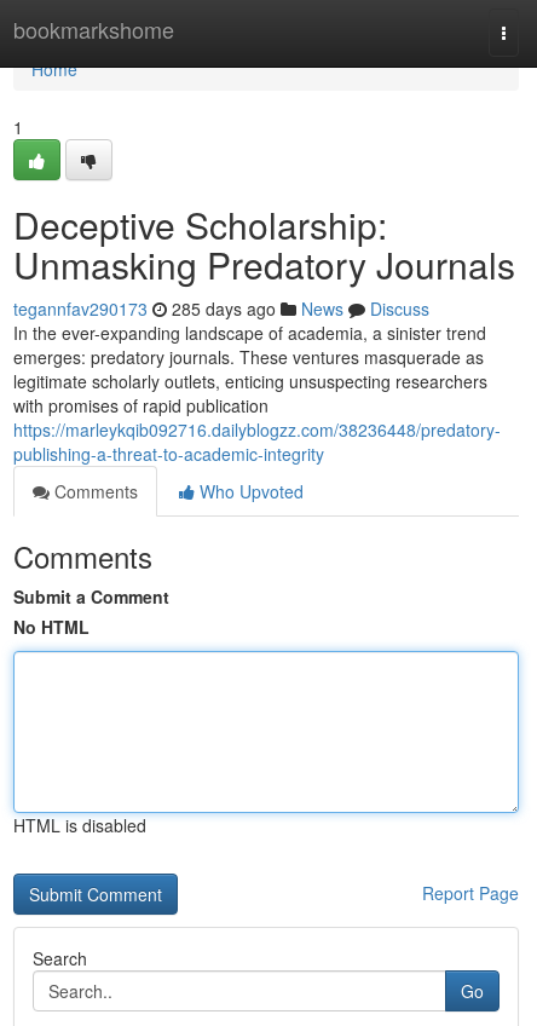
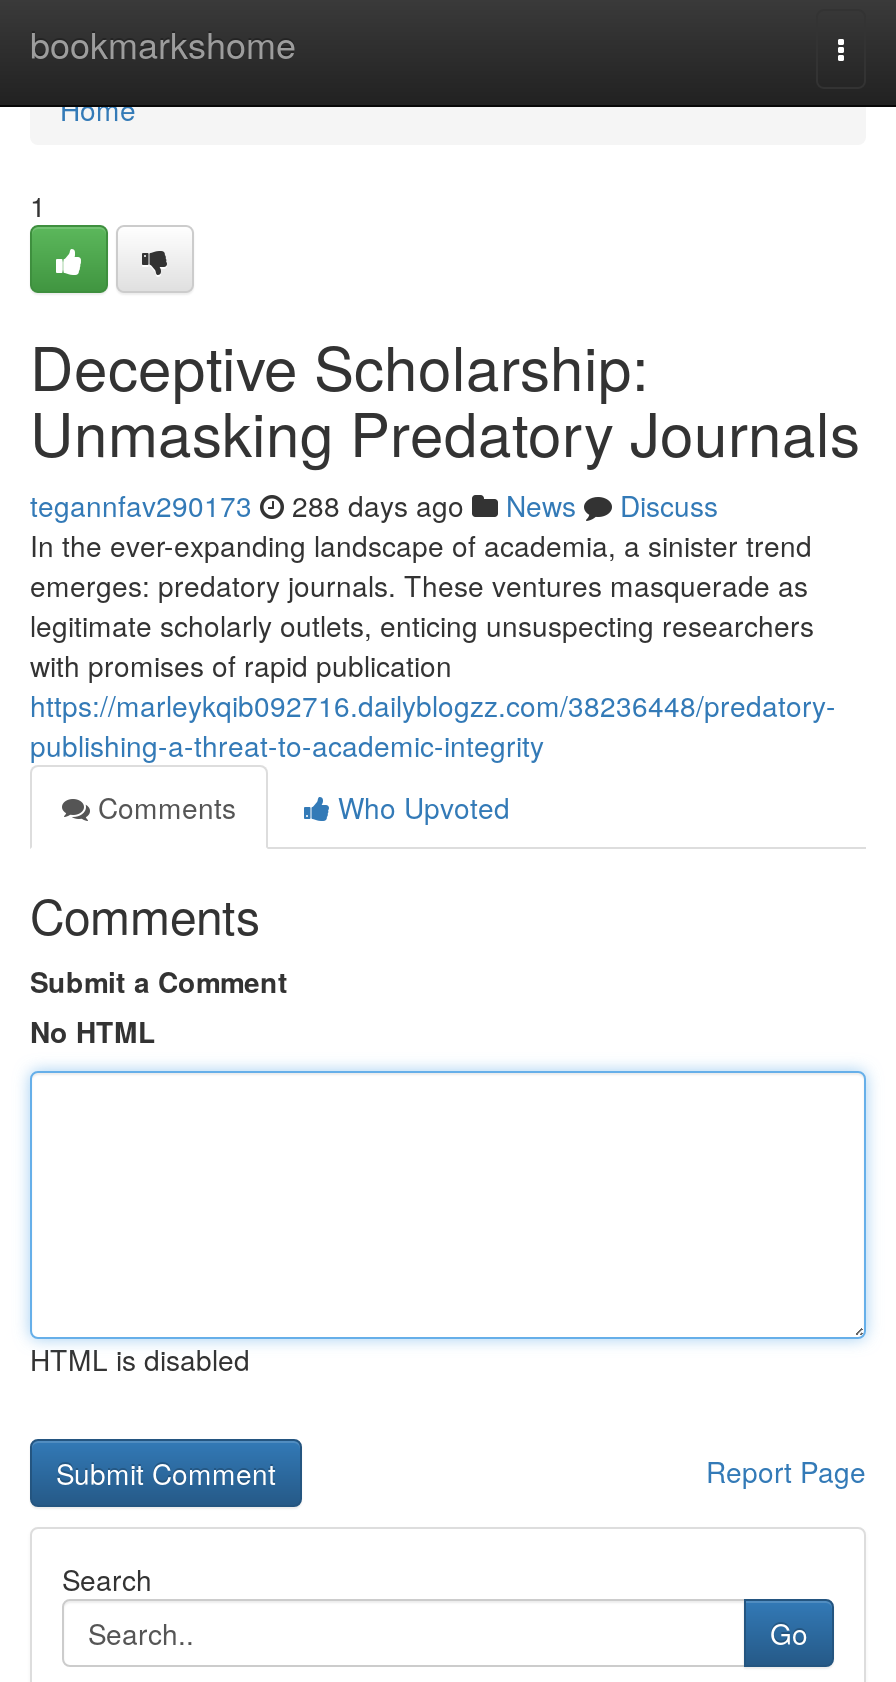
- tegannfav290173 285 days ago News Discuss
+ tegannfav290173 288 days ago News Discuss
